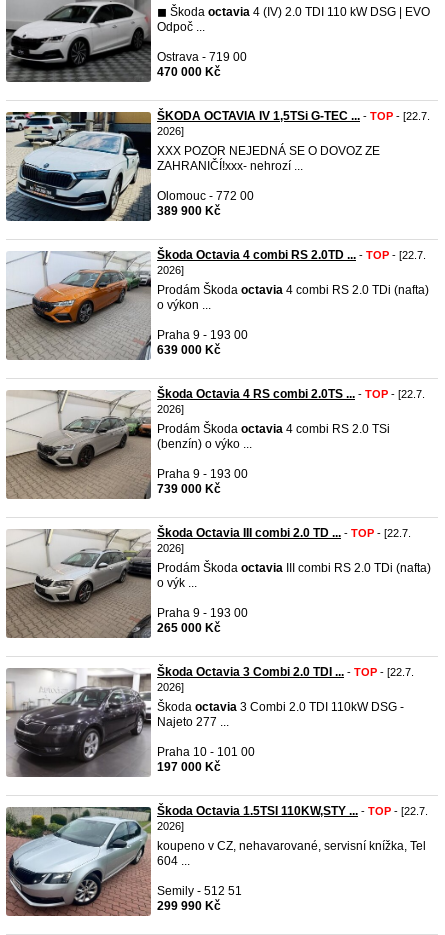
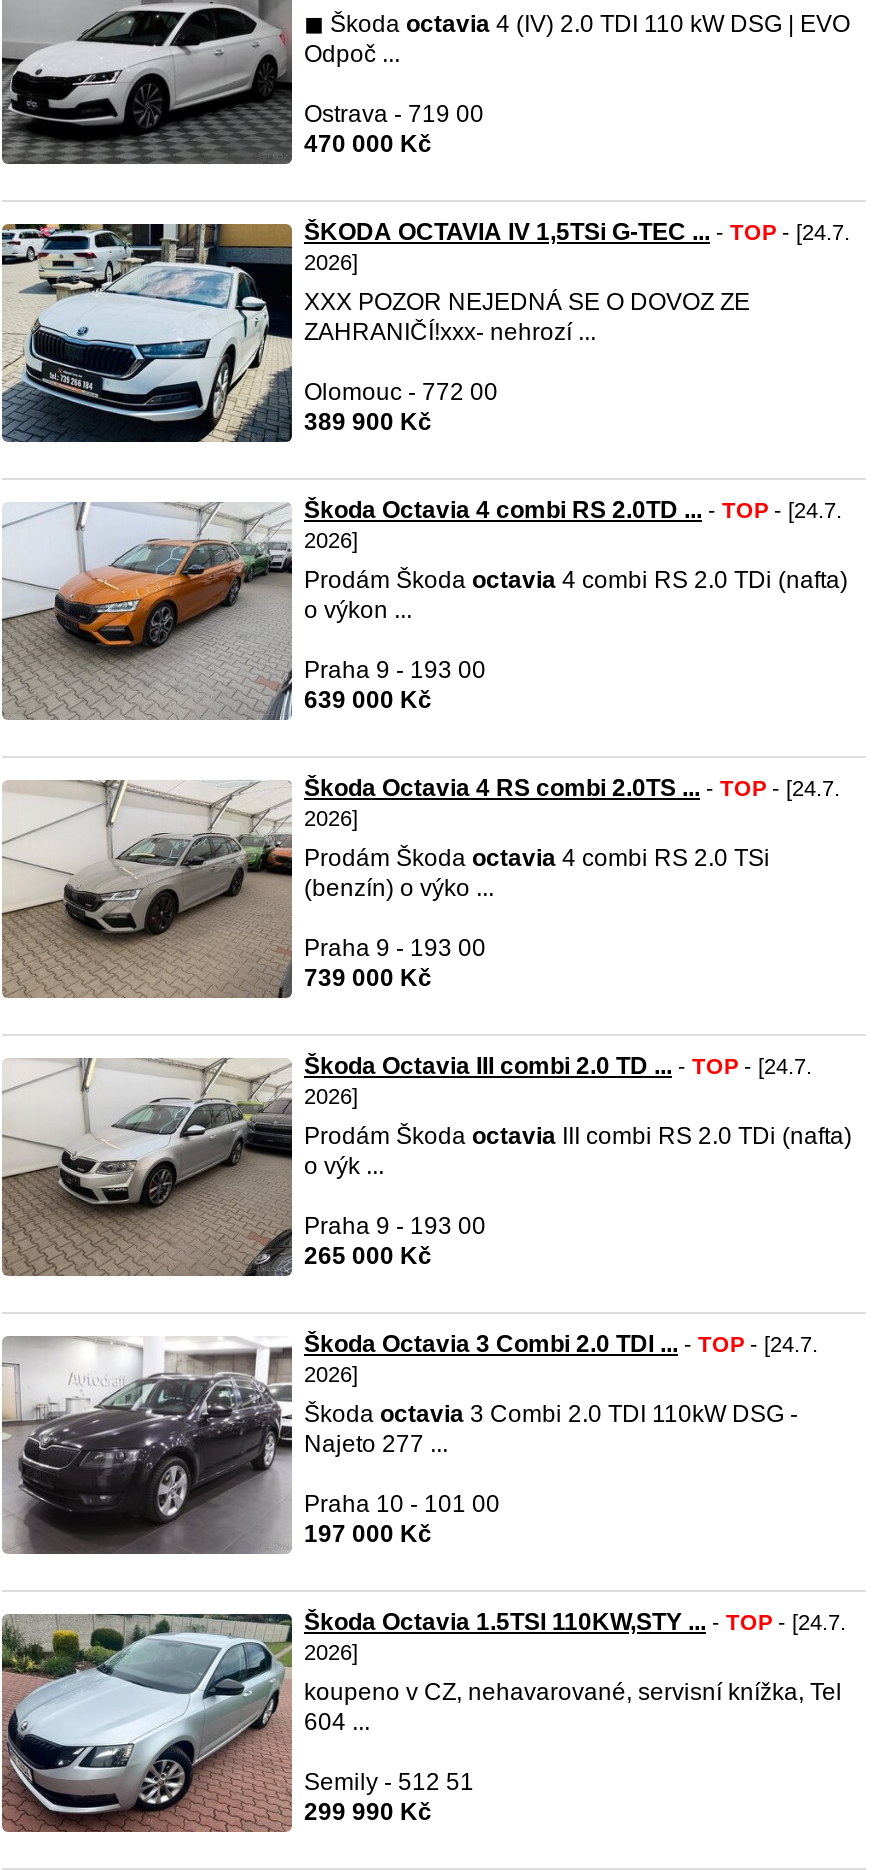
- ŠKODA OCTAVIA IV 1,5TSi G-TEC ... - TOP - [22.7.
+ ŠKODA OCTAVIA IV 1,5TSi G-TEC ... - TOP - [24.7.

- Škoda Octavia 4 combi RS 2.0TD ... - TOP - [22.7.
+ Škoda Octavia 4 combi RS 2.0TD ... - TOP - [24.7.

- Škoda Octavia 4 RS combi 2.0TS ... - TOP - [22.7.
+ Škoda Octavia 4 RS combi 2.0TS ... - TOP - [24.7.

- Škoda Octavia III combi 2.0 TD ... - TOP - [22.7.
+ Škoda Octavia III combi 2.0 TD ... - TOP - [24.7.

- Škoda Octavia 3 Combi 2.0 TDI ... - TOP - [22.7.
+ Škoda Octavia 3 Combi 2.0 TDI ... - TOP - [24.7.

- Škoda Octavia 1.5TSI 110KW,STY ... - TOP - [22.7.
+ Škoda Octavia 1.5TSI 110KW,STY ... - TOP - [24.7.
